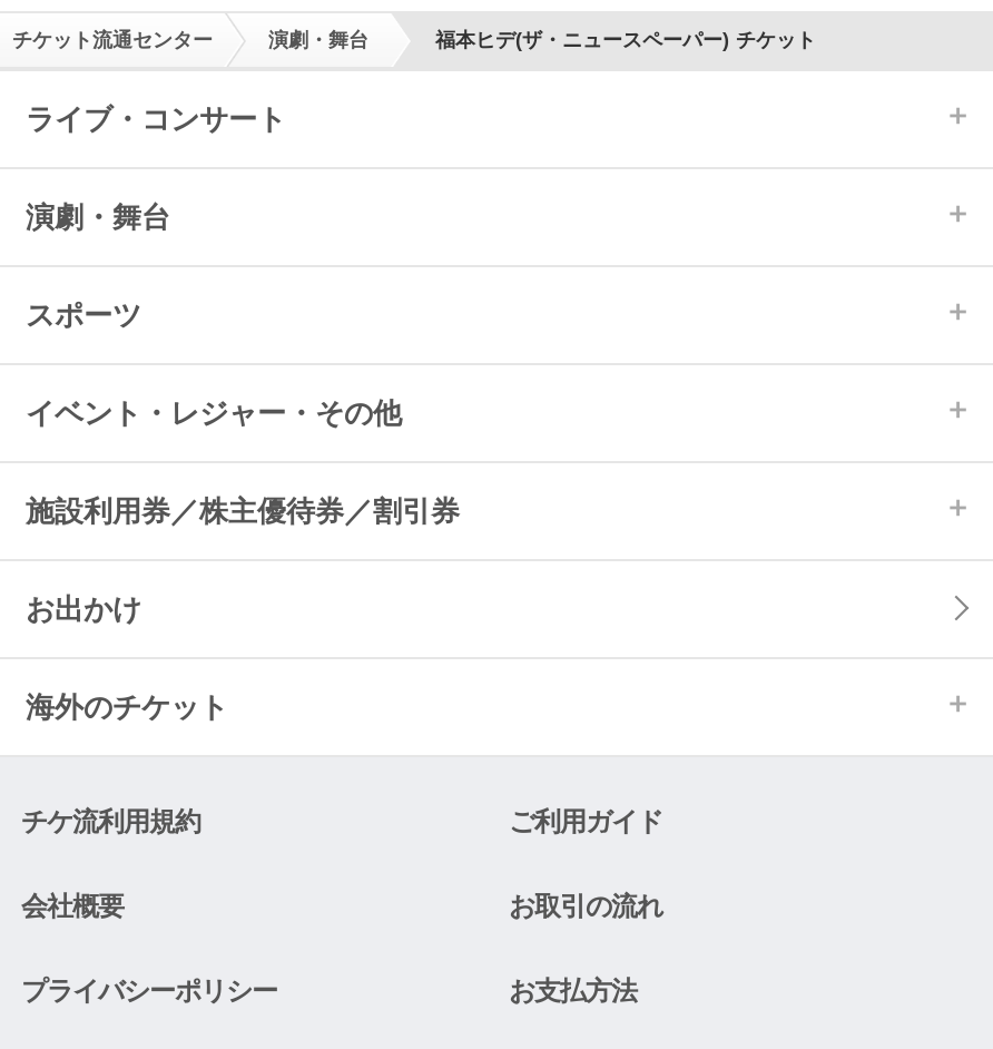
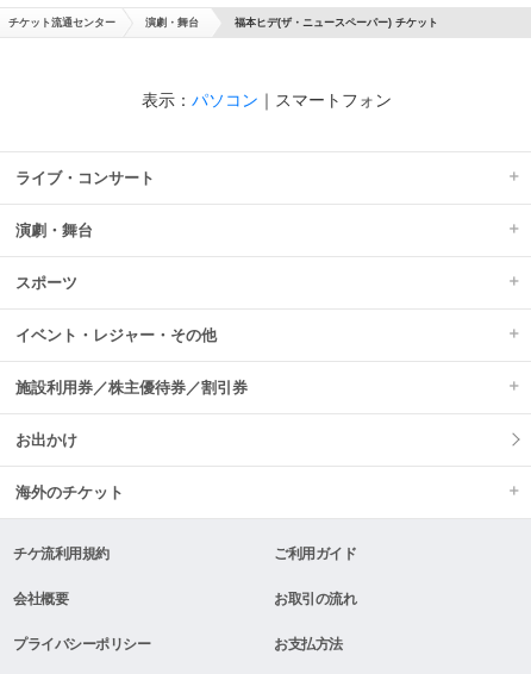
+ 表示：パソコン｜スマートフォン
